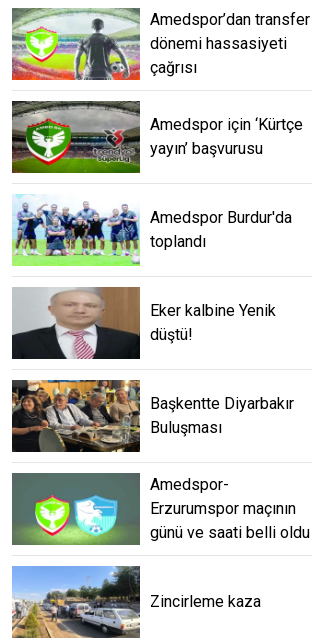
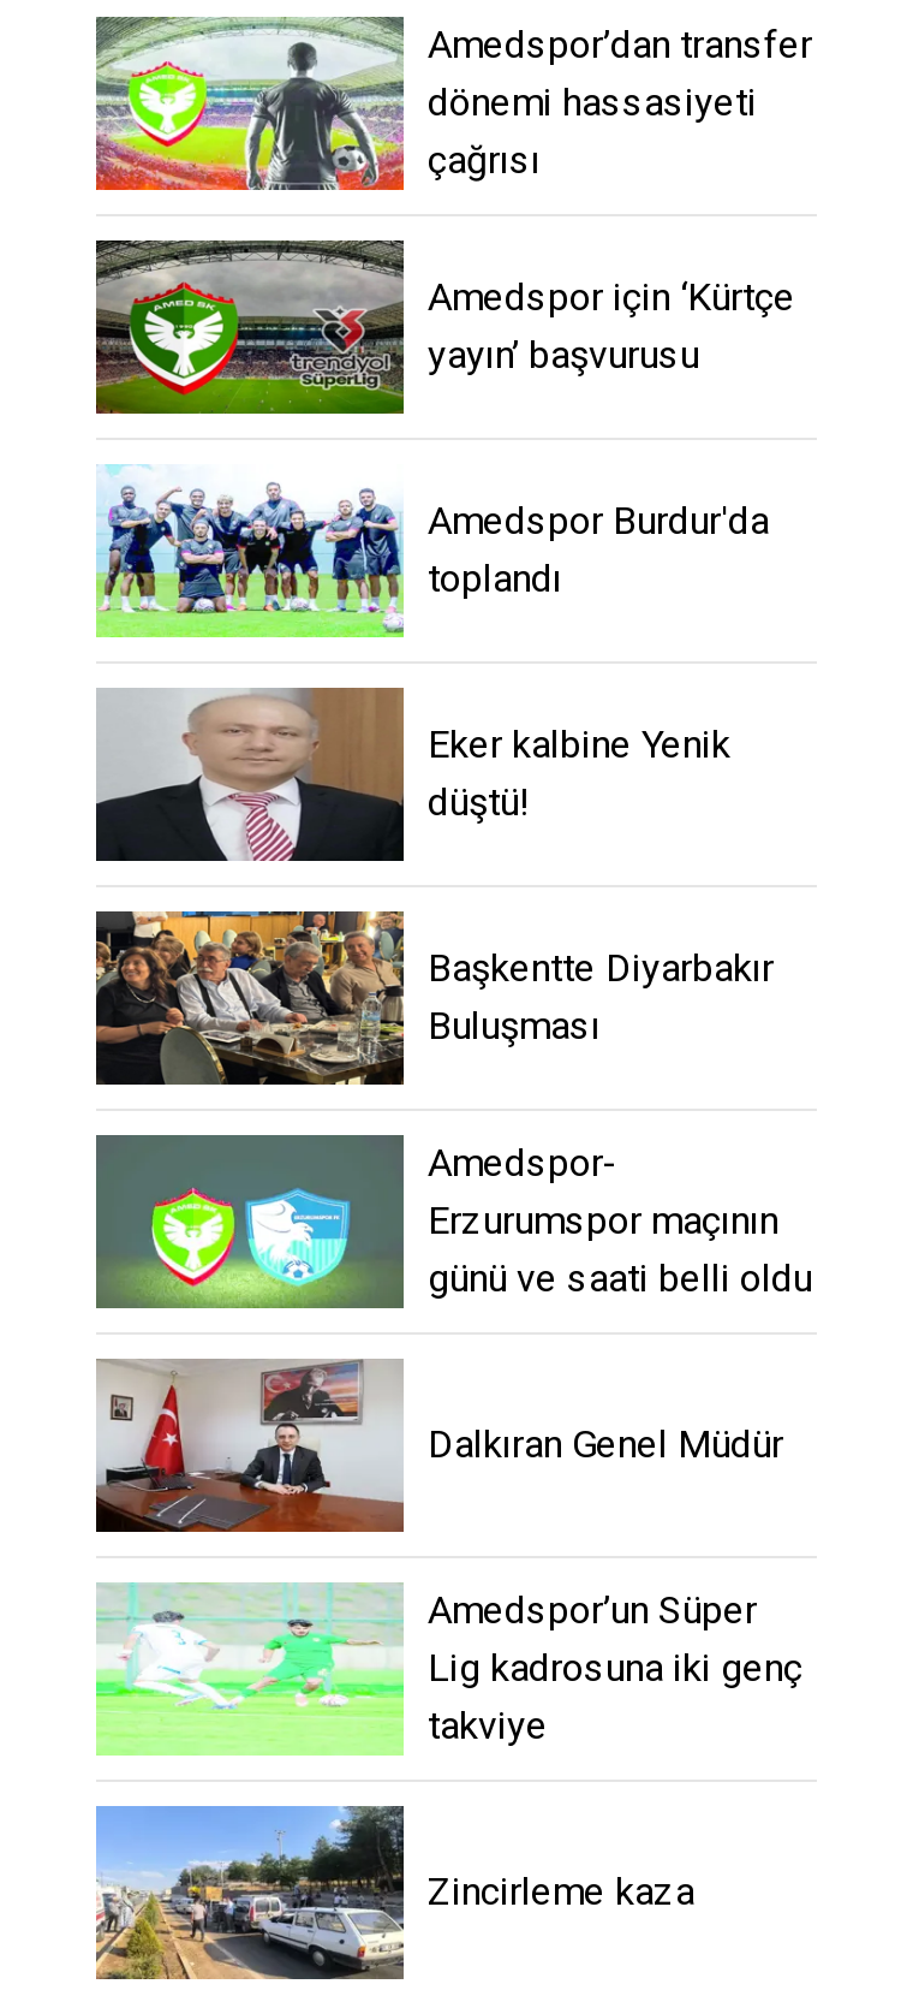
+ [image]
+ Amedspor’un Süper
+ Lig kadrosuna iki genç
+ takviye

+ [image]
+ Dalkıran Genel Müdür
